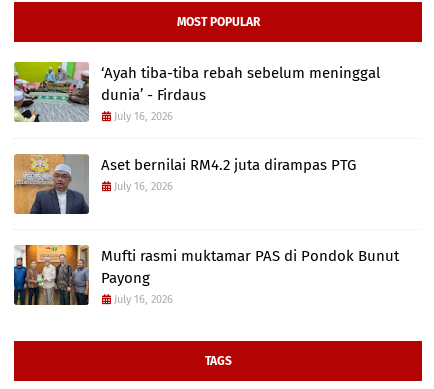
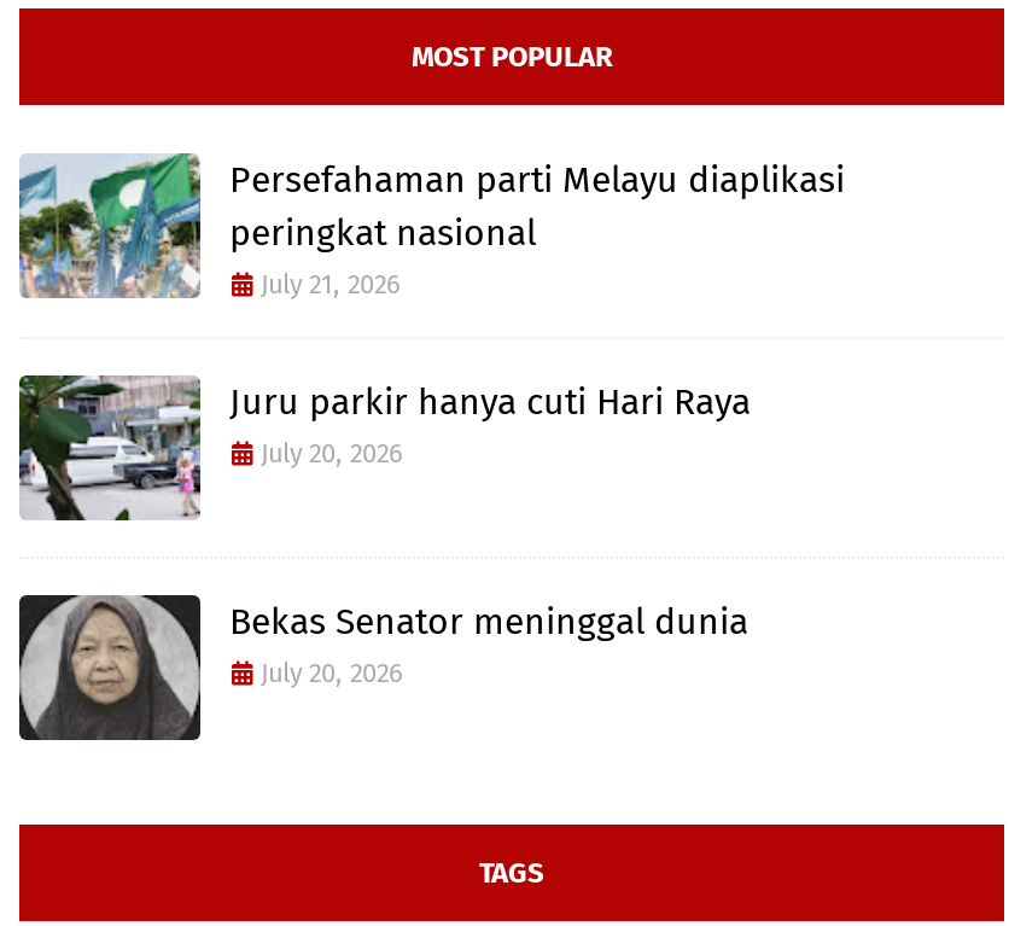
- [image]
- ‘Ayah tiba-tiba rebah sebelum meninggal
- dunia’ - Firdaus
- July 16, 2026
+ [image]
+ Persefahaman parti Melayu diaplikasi
+ peringkat nasional
+ July 21, 2026

- [image]
- Aset bernilai RM4.2 juta dirampas PTG
- July 16, 2026
+ [image]
+ Juru parkir hanya cuti Hari Raya
+ July 20, 2026

- [image]
- Mufti rasmi muktamar PAS di Pondok Bunut
- Payong
- July 16, 2026
+ [image]
+ Bekas Senator meninggal dunia
+ July 20, 2026
